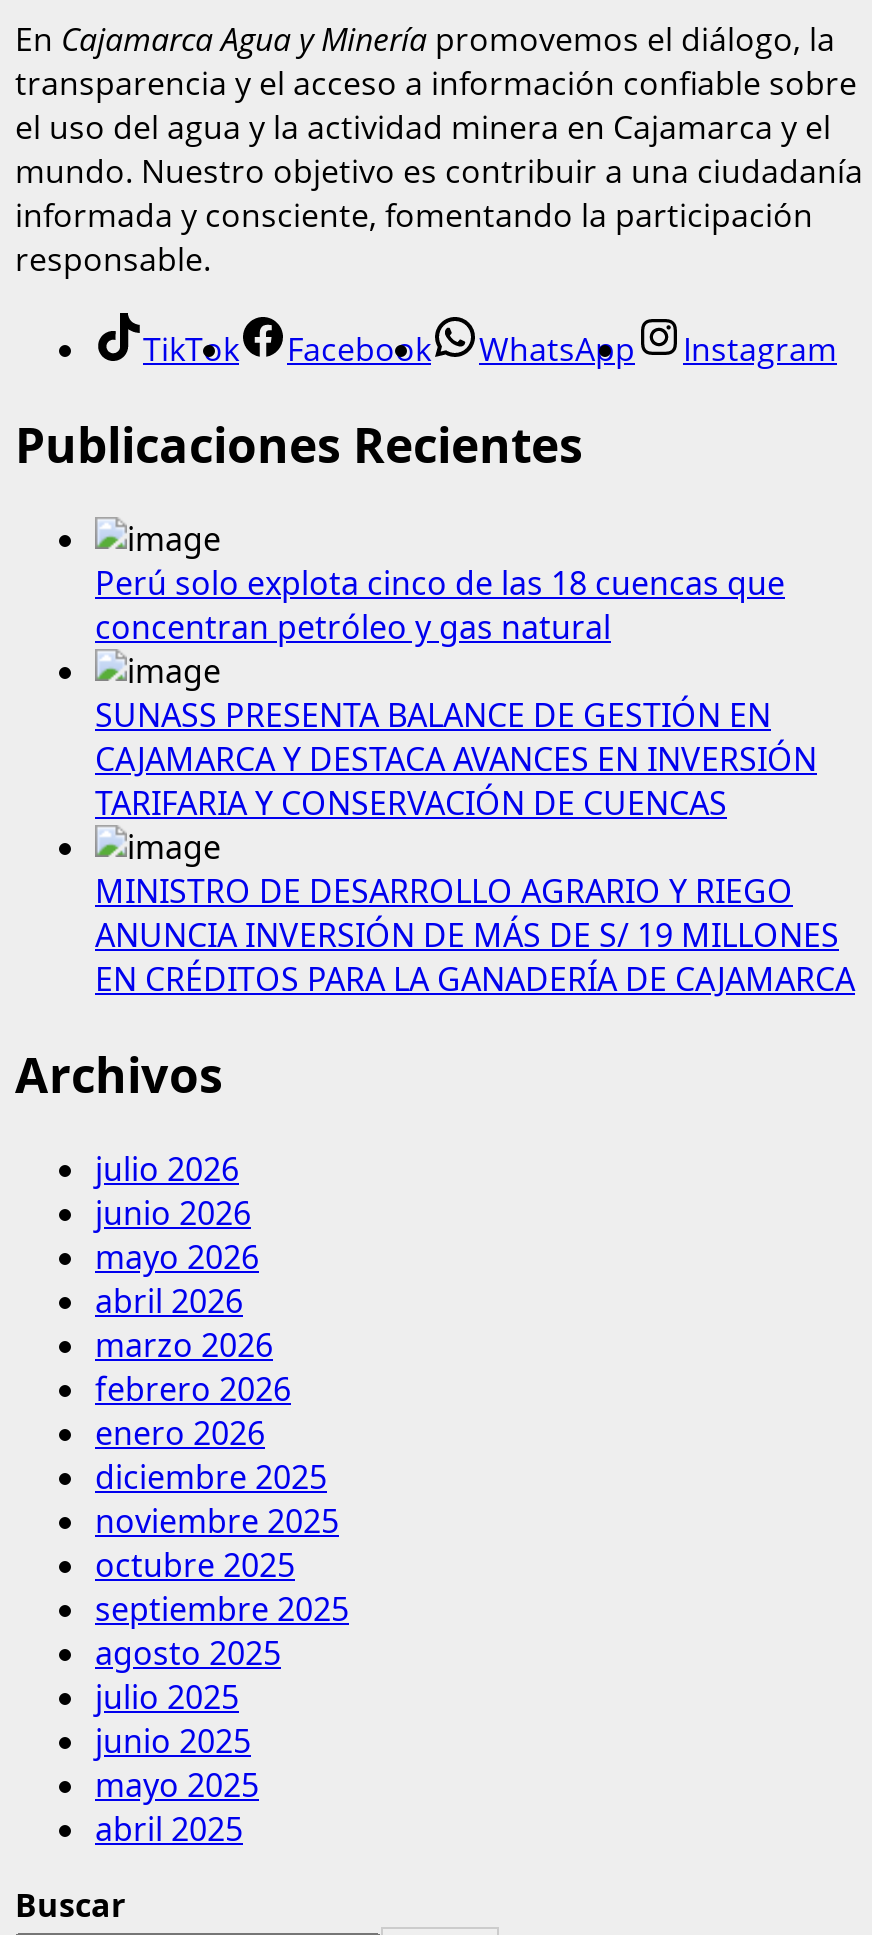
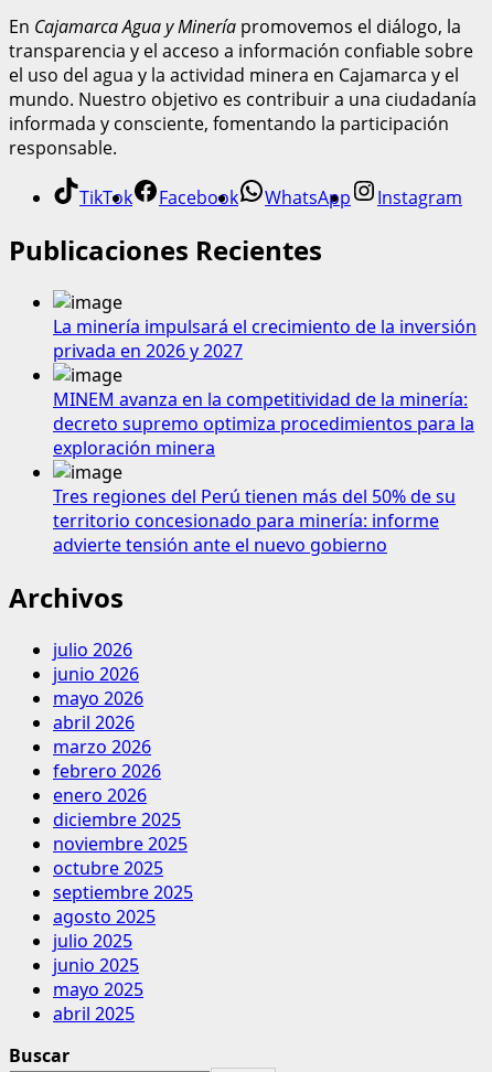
- Perú solo explota cinco de las 18 cuencas que
- concentran petróleo y gas natural
+ La minería impulsará el crecimiento de la inversión
+ privada en 2026 y 2027

- SUNASS PRESENTA BALANCE DE GESTIÓN EN
- CAJAMARCA Y DESTACA AVANCES EN INVERSIÓN
- TARIFARIA Y CONSERVACIÓN DE CUENCAS
+ MINEM avanza en la competitividad de la minería:
+ decreto supremo optimiza procedimientos para la
+ exploración minera

- MINISTRO DE DESARROLLO AGRARIO Y RIEGO
- ANUNCIA INVERSIÓN DE MÁS DE S/ 19 MILLONES
- EN CRÉDITOS PARA LA GANADERÍA DE CAJAMARCA
+ Tres regiones del Perú tienen más del 50% de su
+ territorio concesionado para minería: informe
+ advierte tensión ante el nuevo gobierno
